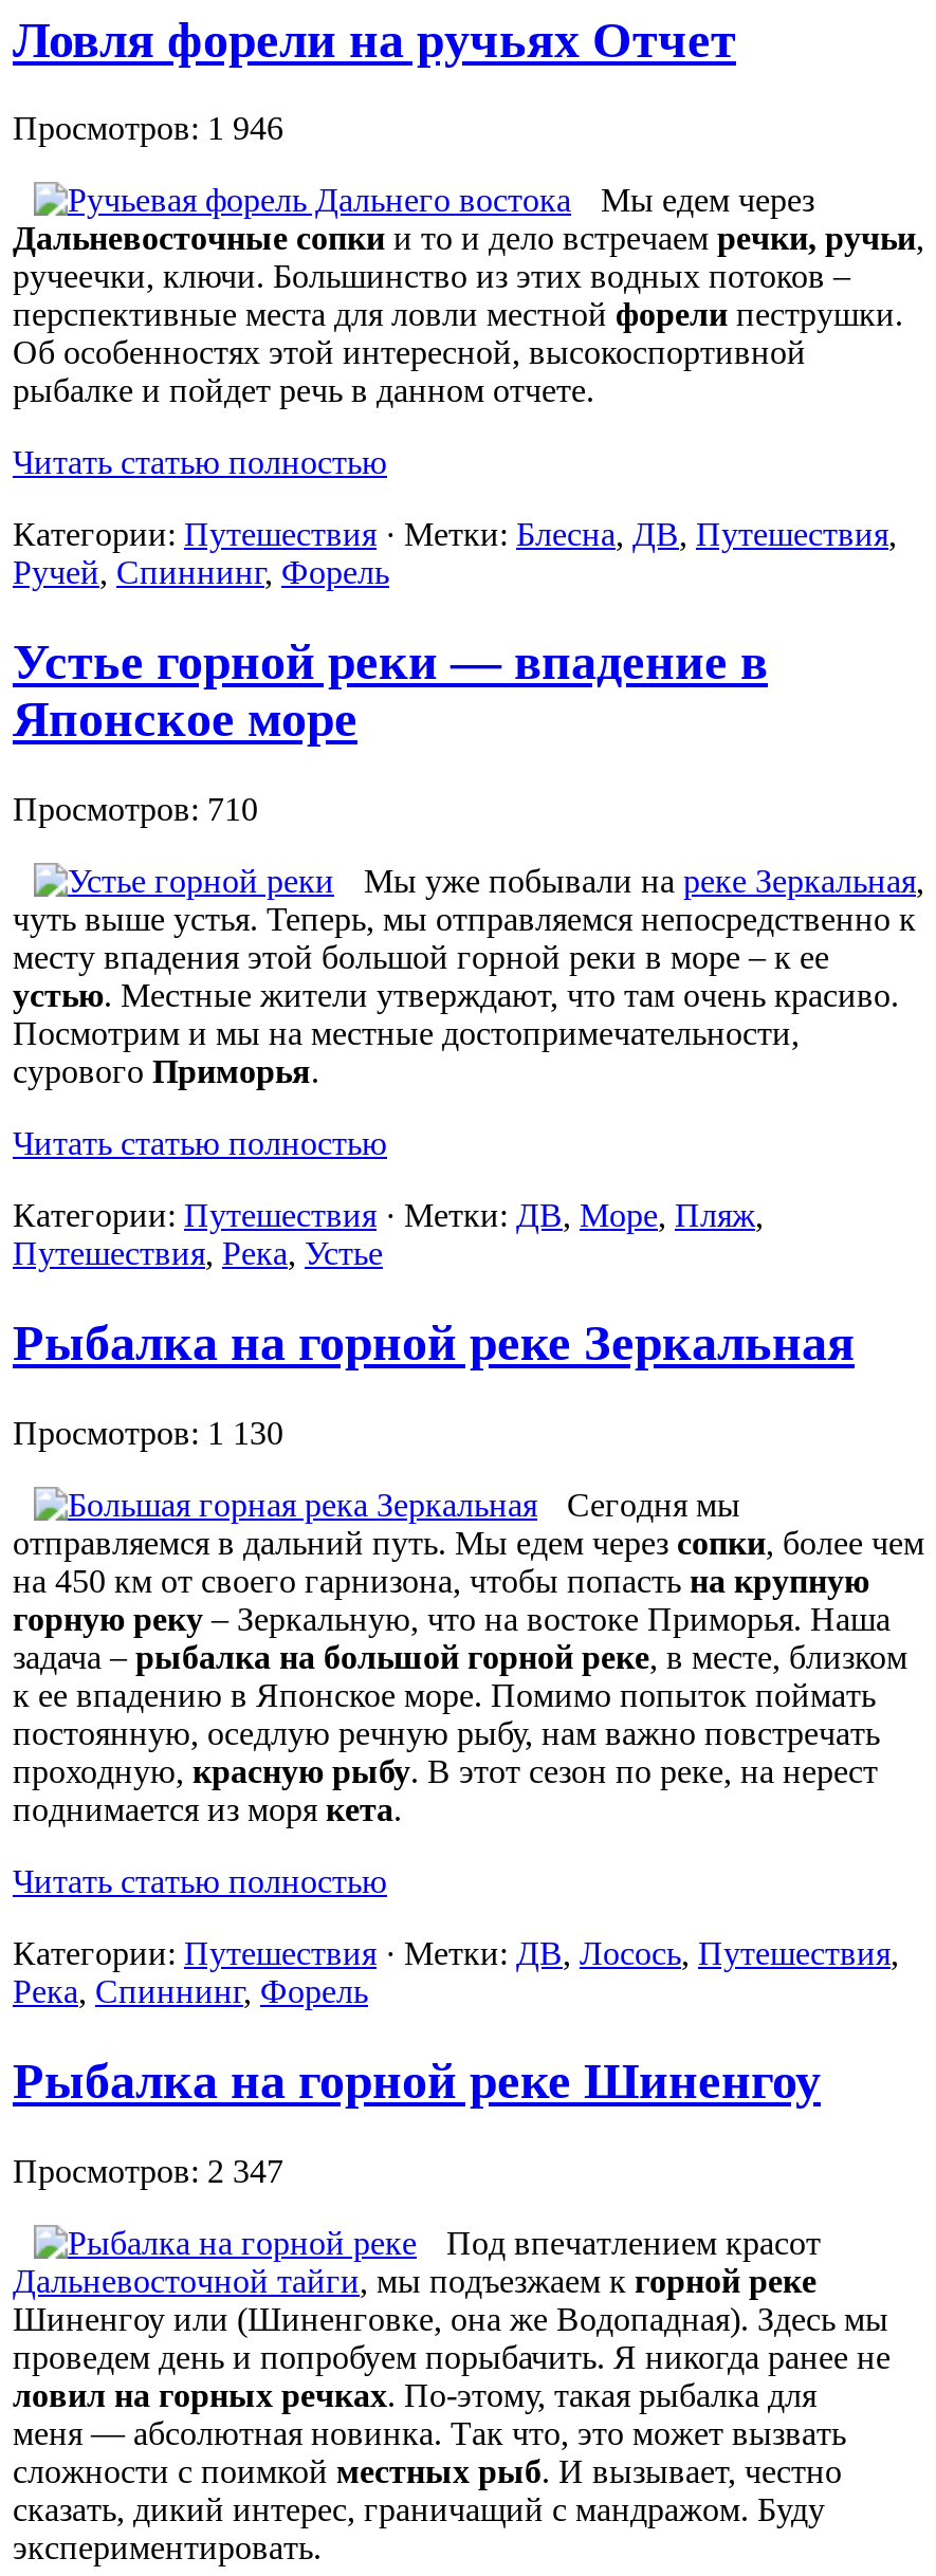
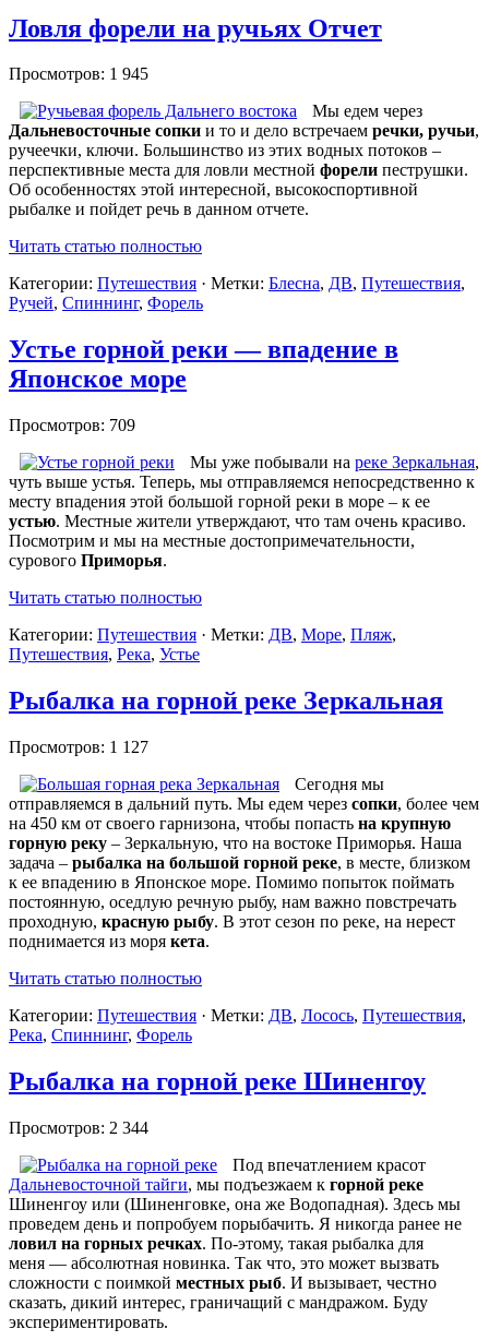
- Просмотров: 1 946
+ Просмотров: 1 945

- Просмотров: 710
+ Просмотров: 709

- Просмотров: 1 130
+ Просмотров: 1 127

- Просмотров: 2 347
+ Просмотров: 2 344
